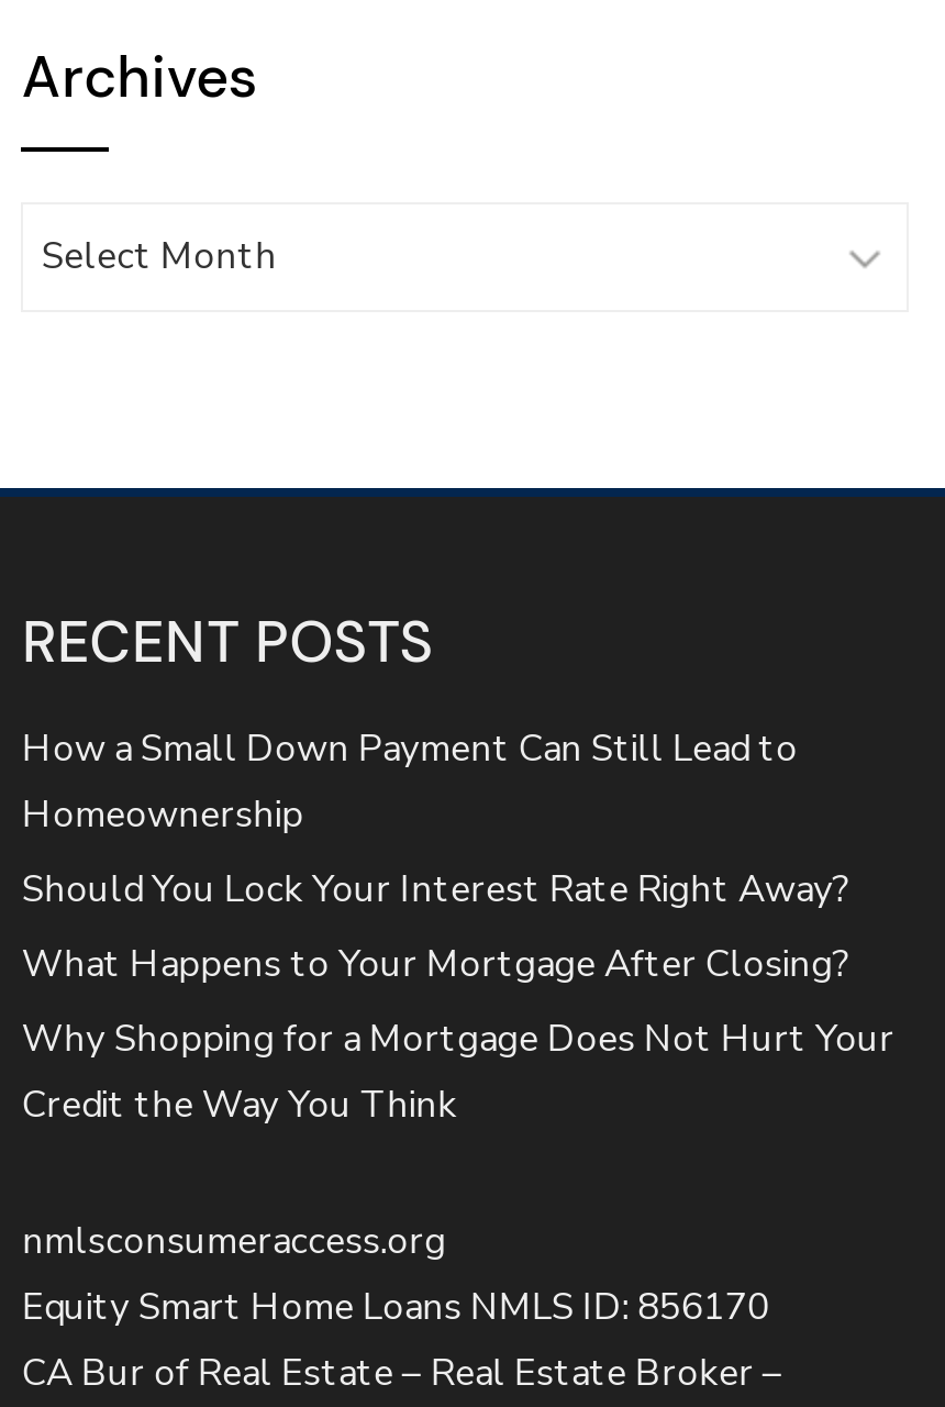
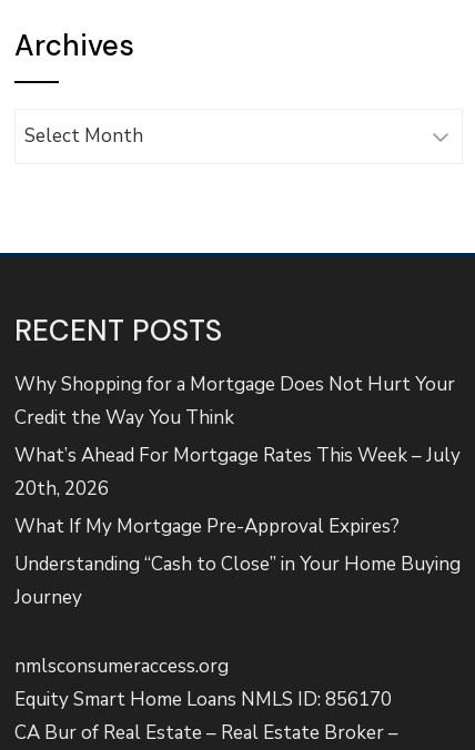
- How a Small Down Payment Can Still Lead to
- Homeownership
- Should You Lock Your Interest Rate Right Away?
- What Happens to Your Mortgage After Closing?

moved up: Why Shopping for a Mortgage Does Not Hurt Your | Credit the Way You Think

+ What’s Ahead For Mortgage Rates This Week – July
+ 20th, 2026
+ What If My Mortgage Pre-Approval Expires?
+ Understanding “Cash to Close” in Your Home Buying
+ Journey
